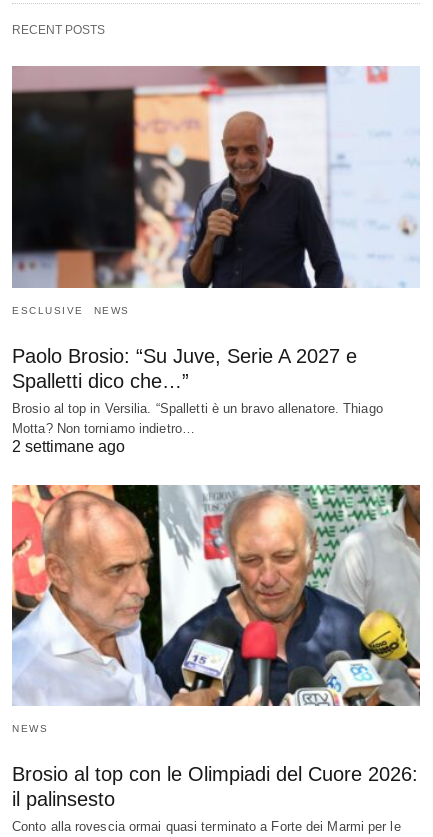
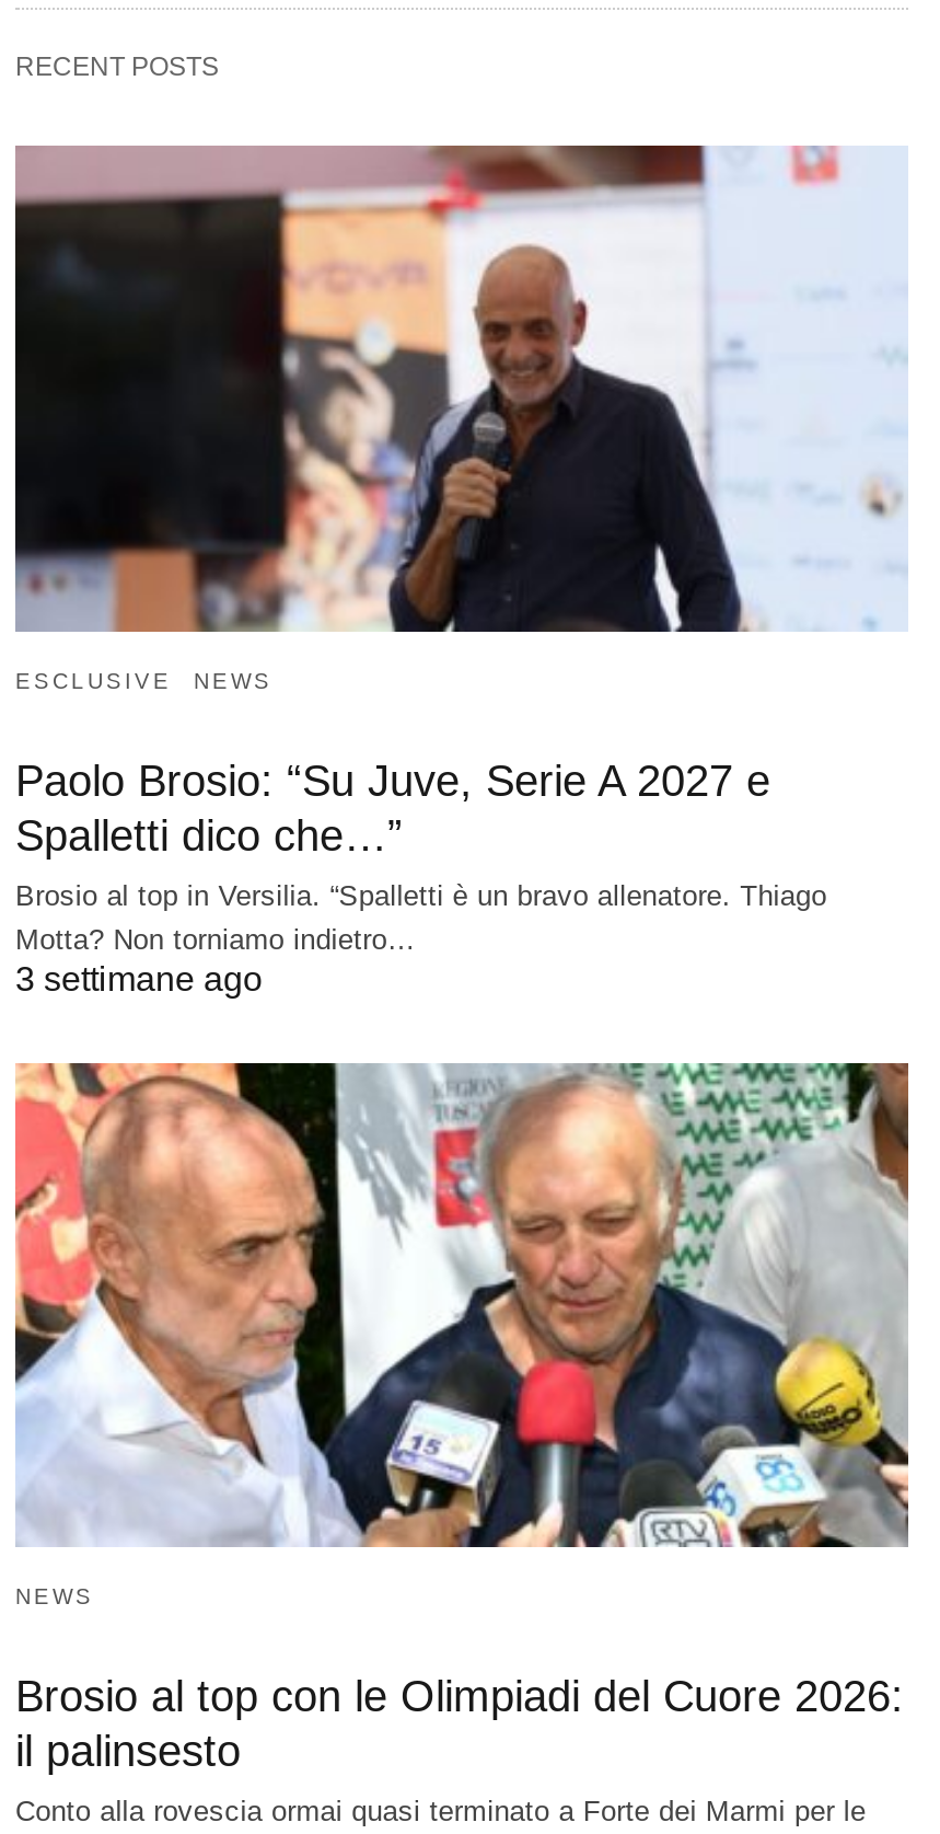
- 2 settimane ago
+ 3 settimane ago
